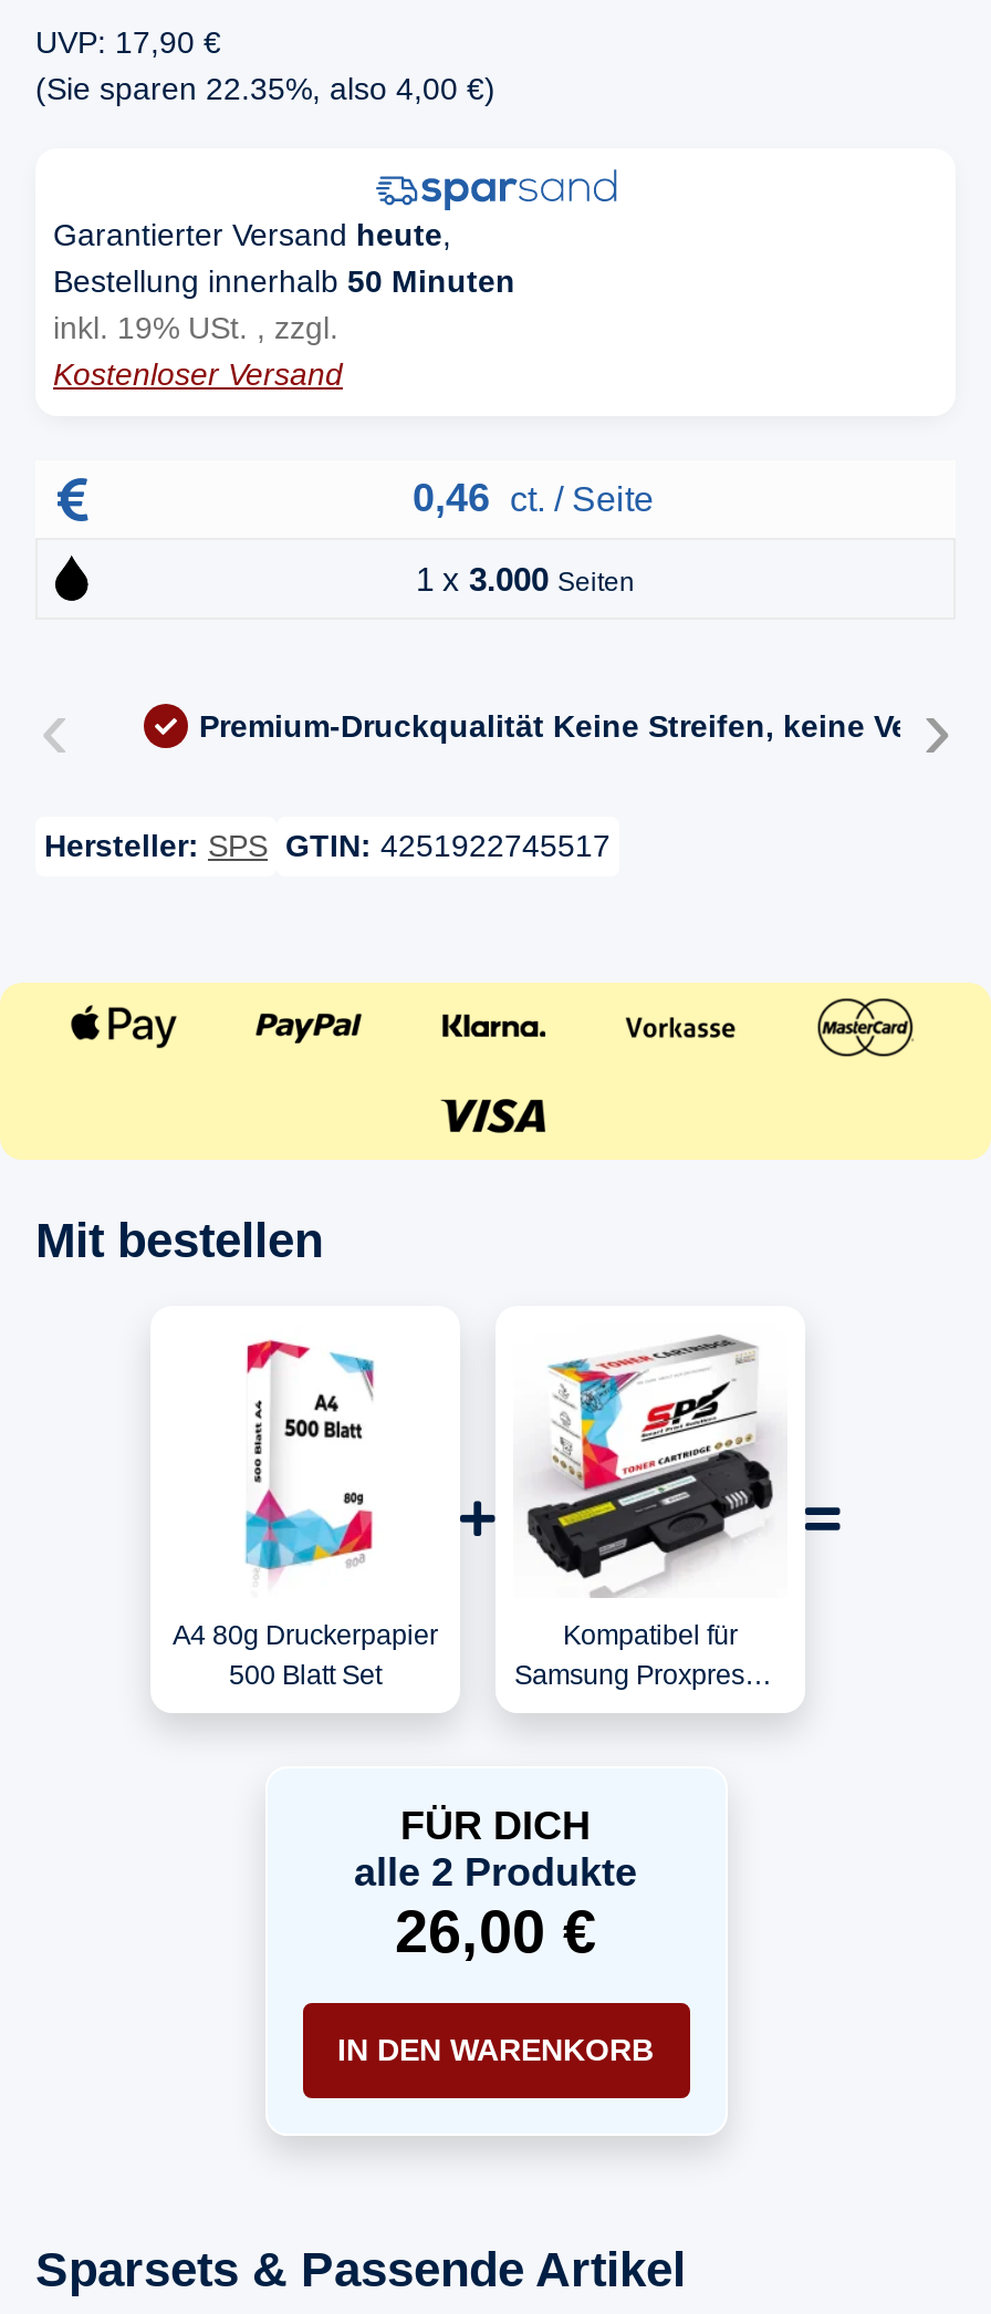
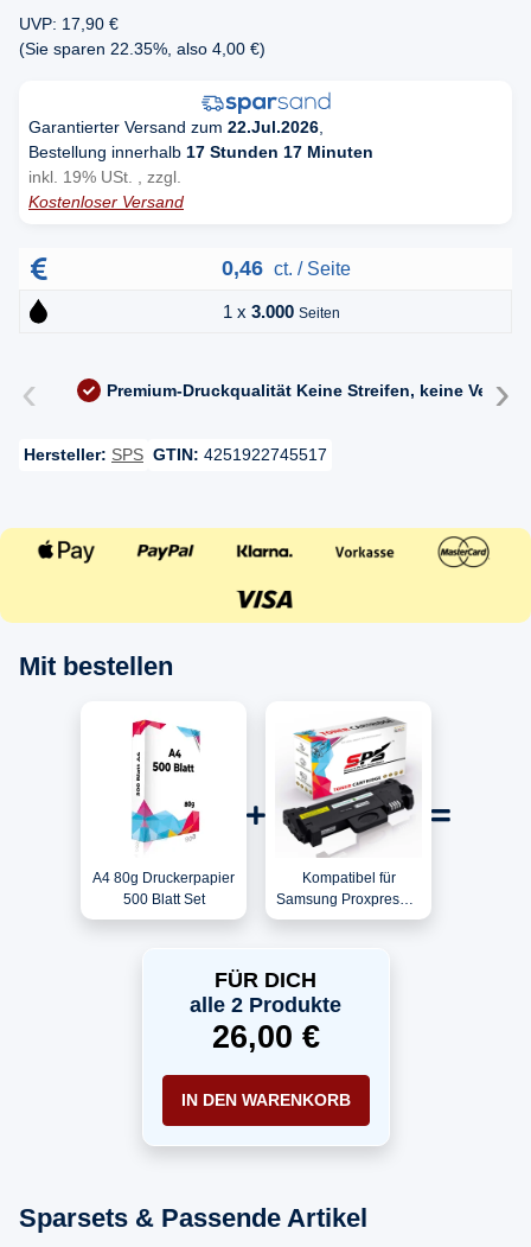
- Garantierter Versand heute,
- Bestellung innerhalb 50 Minuten
+ Garantierter Versand zum 22.Jul.2026,
+ Bestellung innerhalb 17 Stunden 17 Minuten
